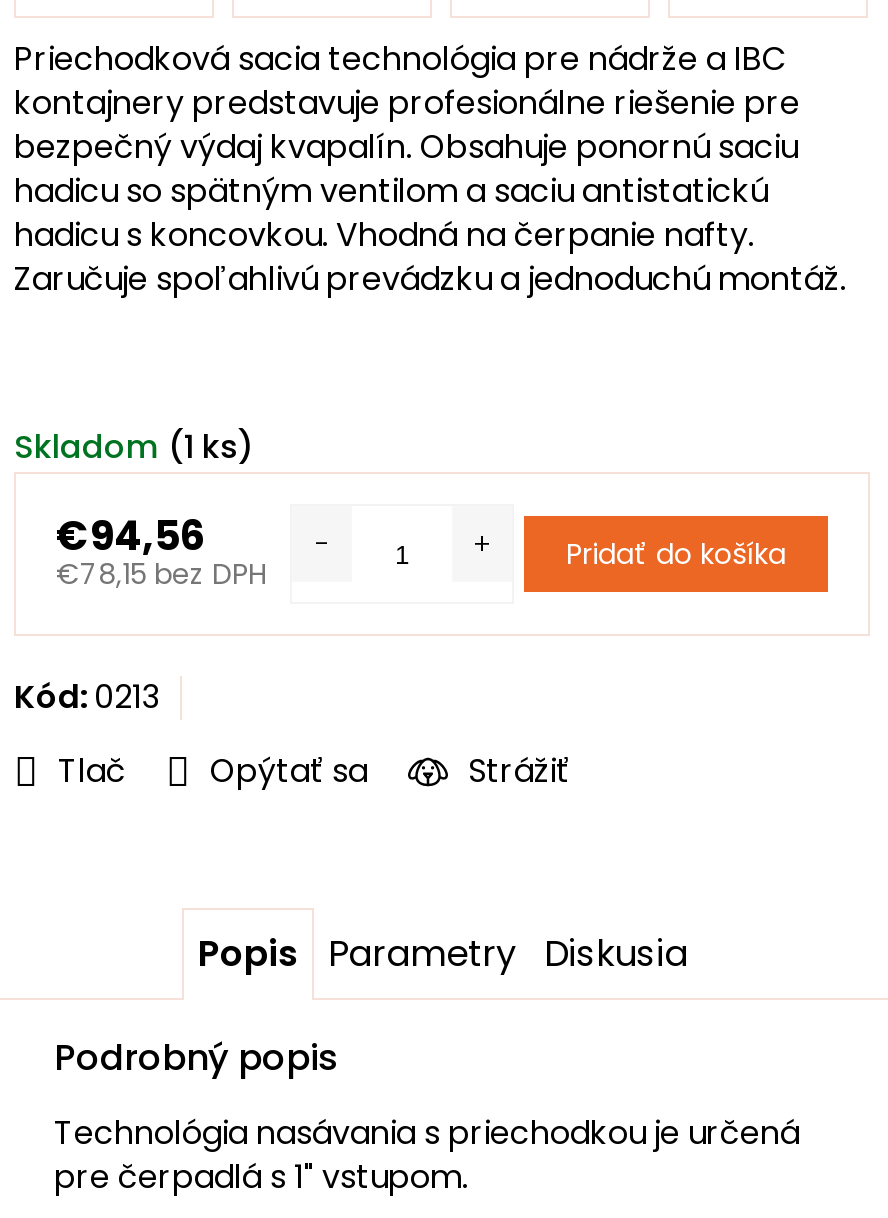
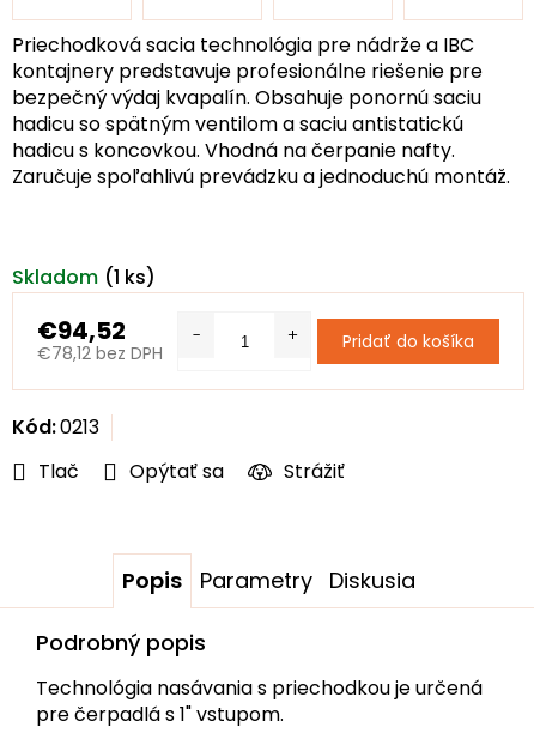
- €94,56
+ €94,52

- €78,15 bez DPH
+ €78,12 bez DPH
